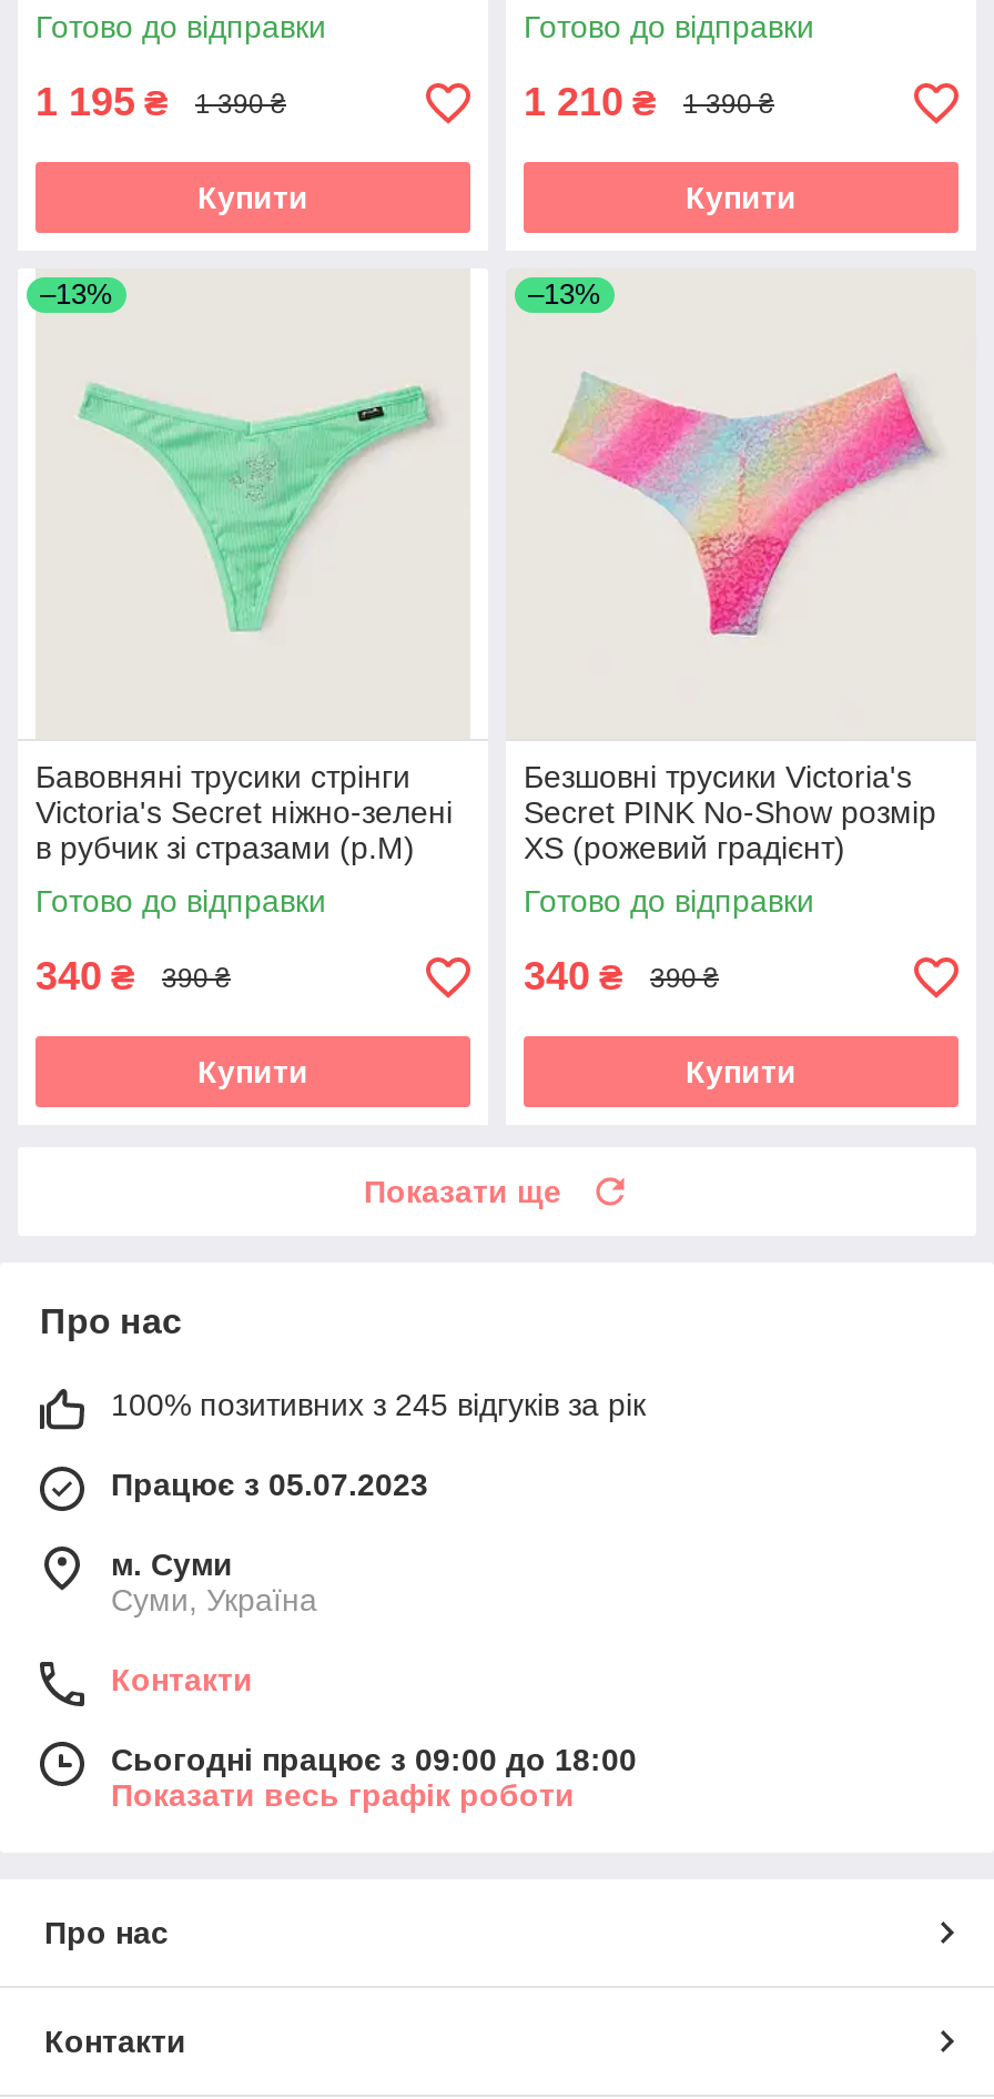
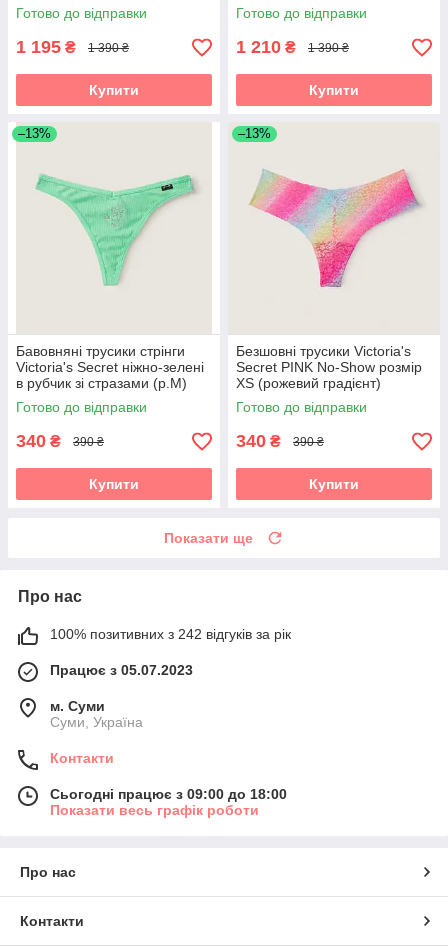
- 100% позитивних з 245 відгуків за рік
+ 100% позитивних з 242 відгуків за рік
